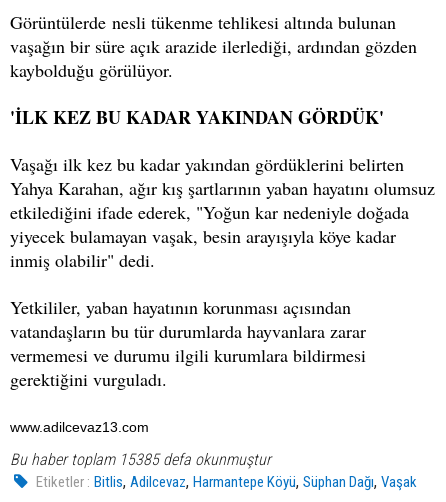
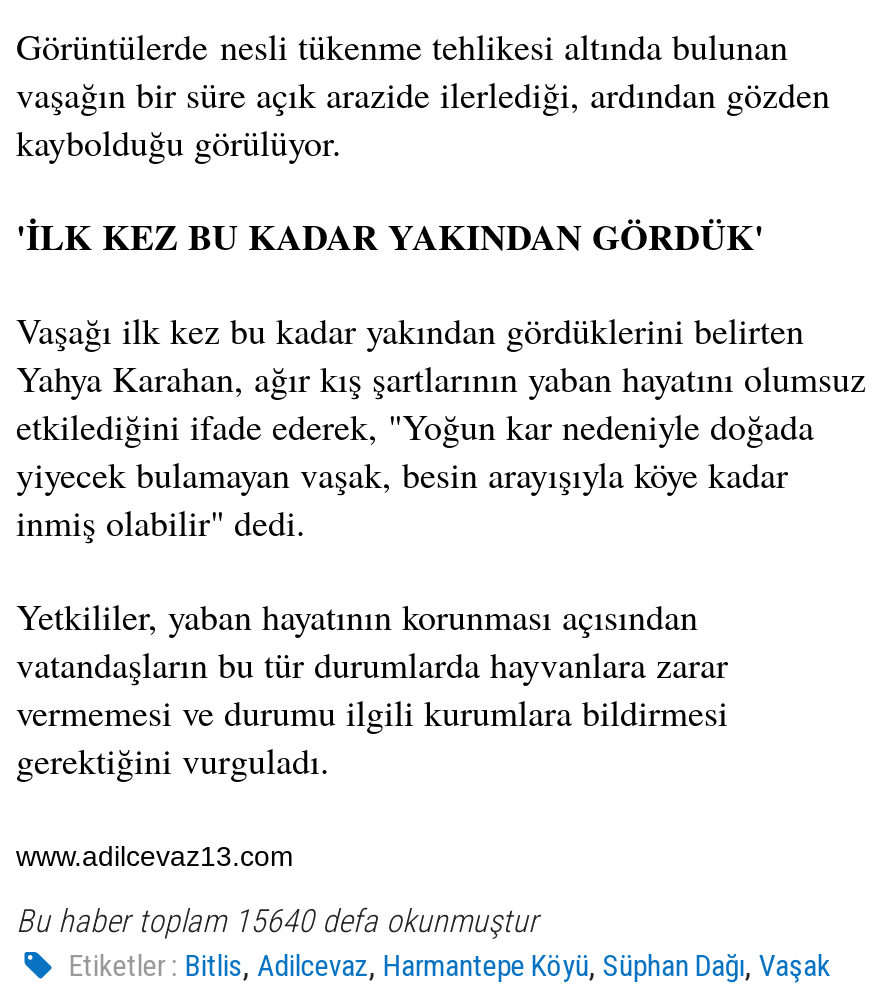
- Bu haber toplam 15385 defa okunmuştur
+ Bu haber toplam 15640 defa okunmuştur
